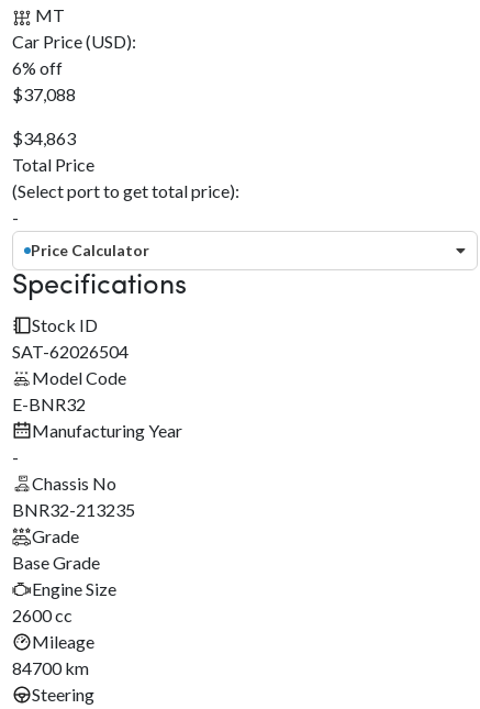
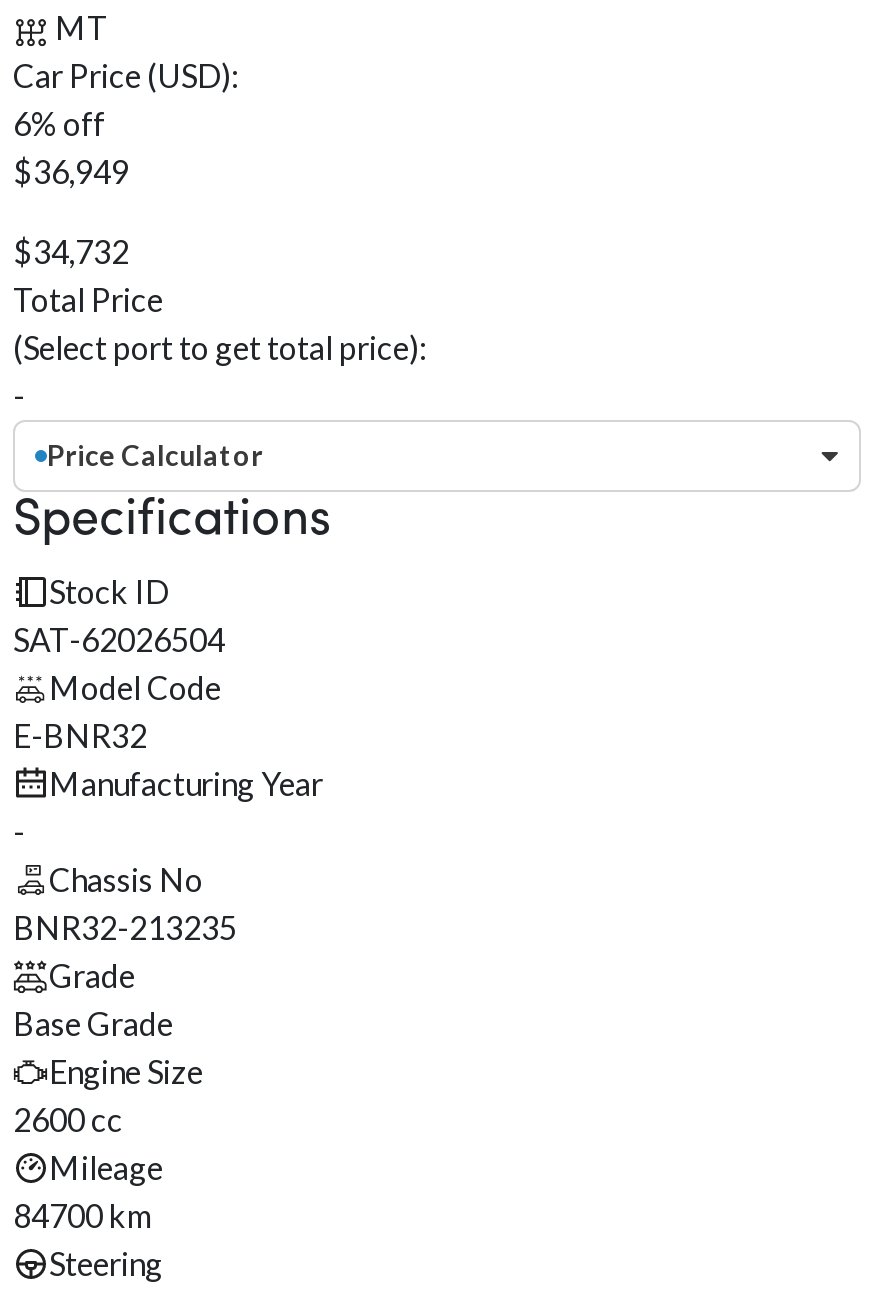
- $37,088
+ $36,949

- $34,863
+ $34,732
